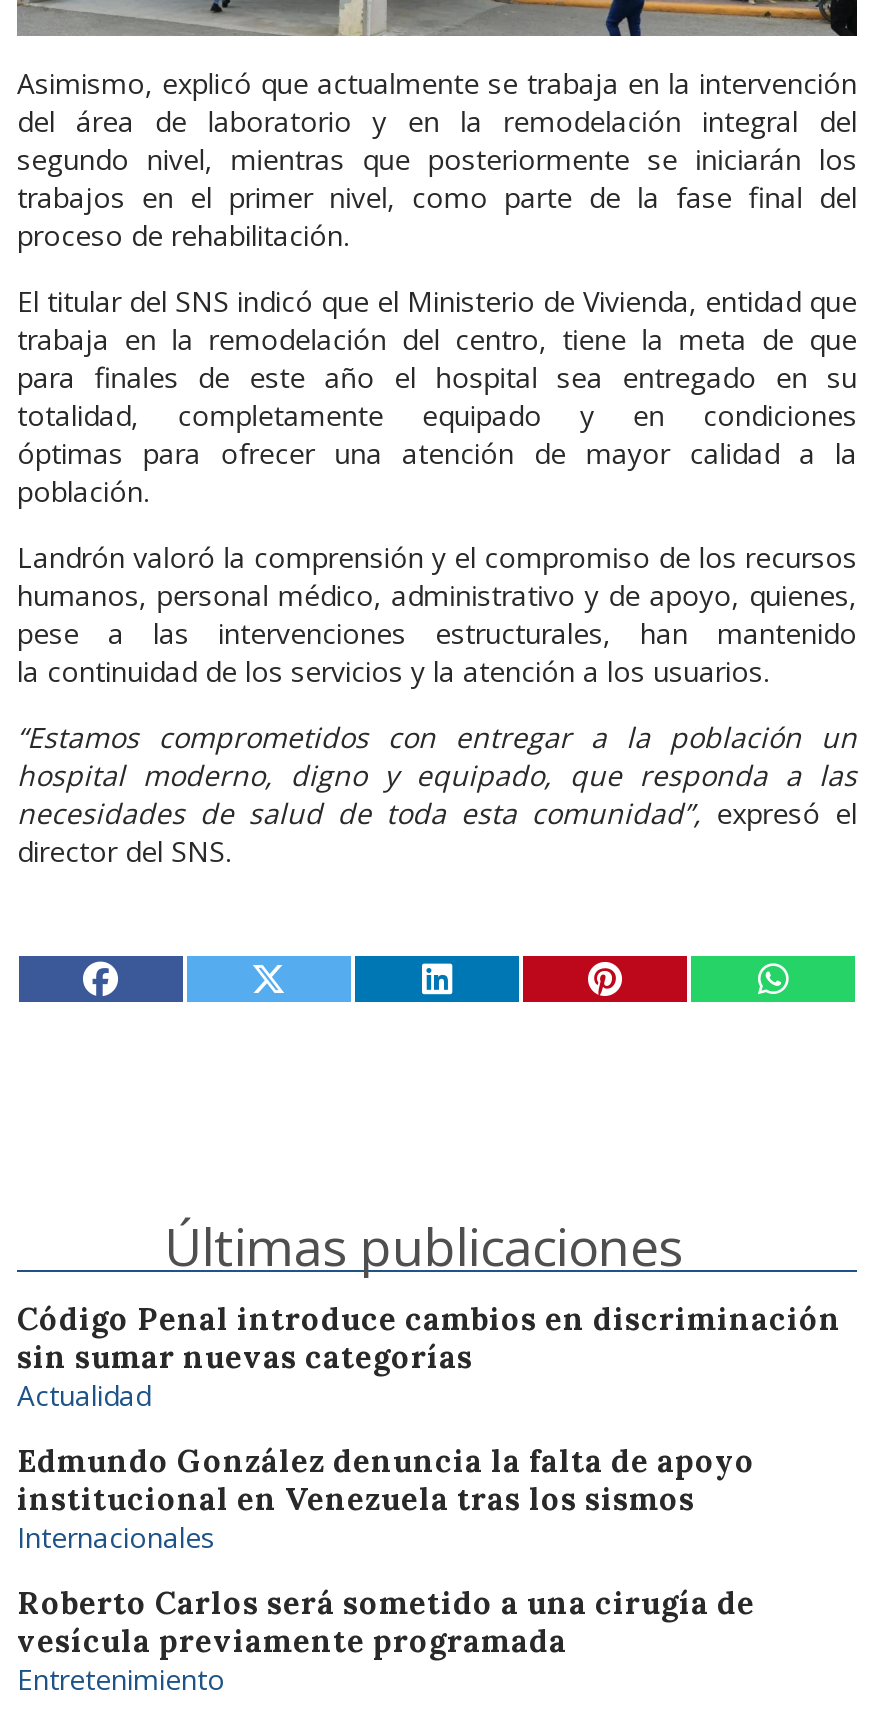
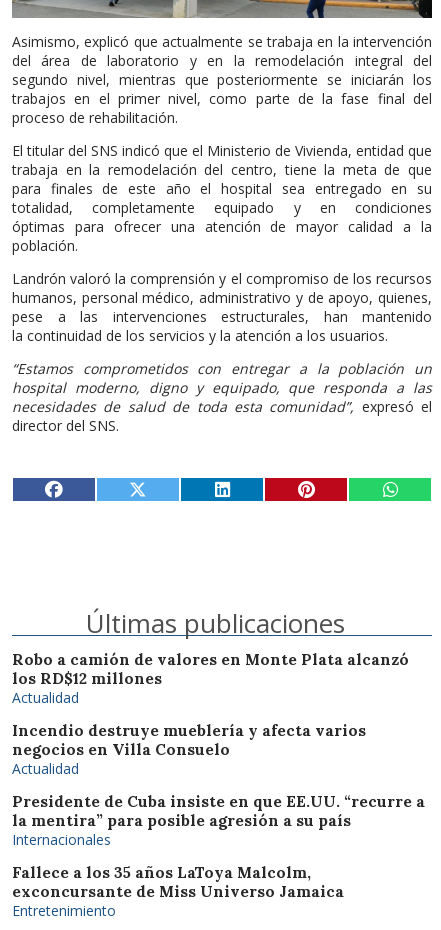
- Código Penal introduce cambios en discriminación
- sin sumar nuevas categorías
+ Robo a camión de valores en Monte Plata alcanzó
+ los RD$12 millones

- Edmundo González denuncia la falta de apoyo
- institucional en Venezuela tras los sismos
+ Incendio destruye mueblería y afecta varios
+ negocios en Villa Consuelo
+ Actualidad
+ Presidente de Cuba insiste en que EE.UU. “recurre a
+ la mentira” para posible agresión a su país

- Roberto Carlos será sometido a una cirugía de
- vesícula previamente programada
+ Fallece a los 35 años LaToya Malcolm,
+ exconcursante de Miss Universo Jamaica
